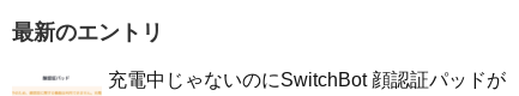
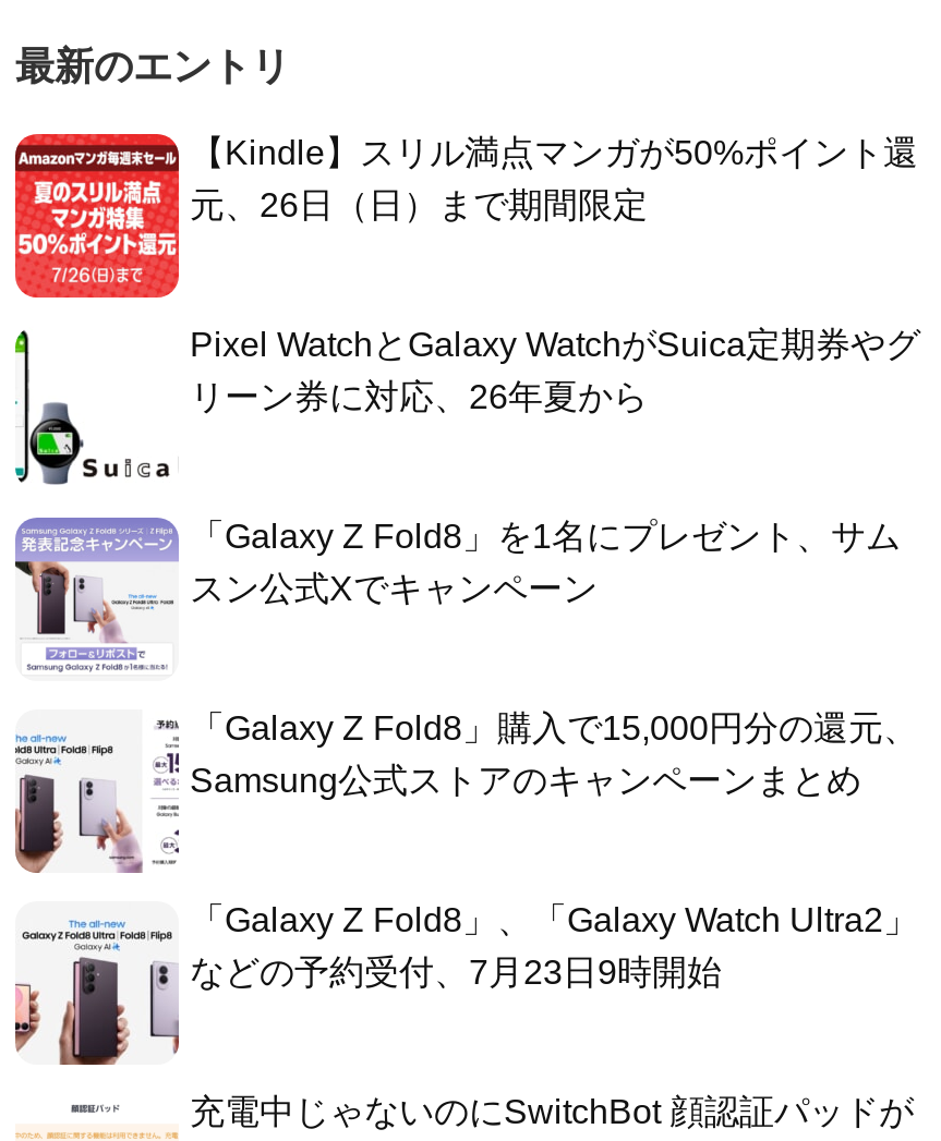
+ [image]
+ 【Kindle】スリル満点マンガが50%ポイント還
+ 元、26日（日）まで期間限定

+ [image]
+ Pixel WatchとGalaxy WatchがSuica定期券やグ
+ リーン券に対応、26年夏から

+ [image]
+ 「Galaxy Z Fold8」を1名にプレゼント、サム
+ スン公式Xでキャンペーン

+ [image]
+ 「Galaxy Z Fold8」購入で15,000円分の還元、
+ Samsung公式ストアのキャンペーンまとめ

+ [image]
+ 「Galaxy Z Fold8」、「Galaxy Watch Ultra2」
+ などの予約受付、7月23日9時開始
